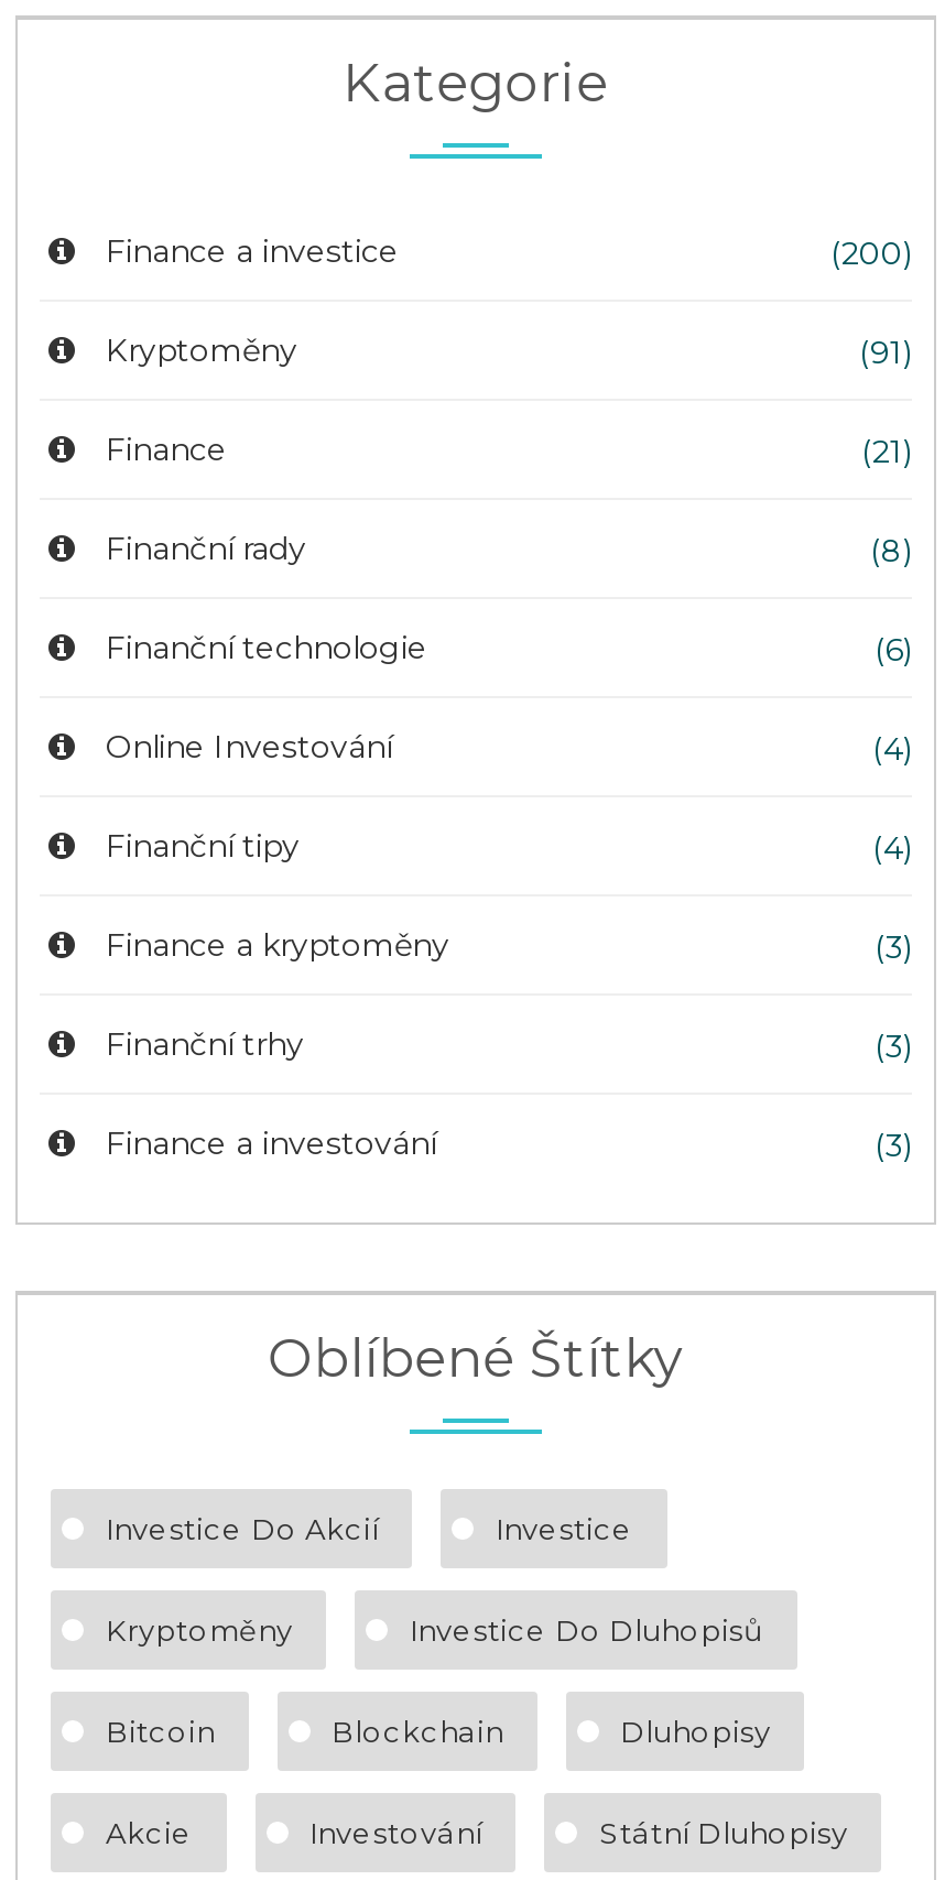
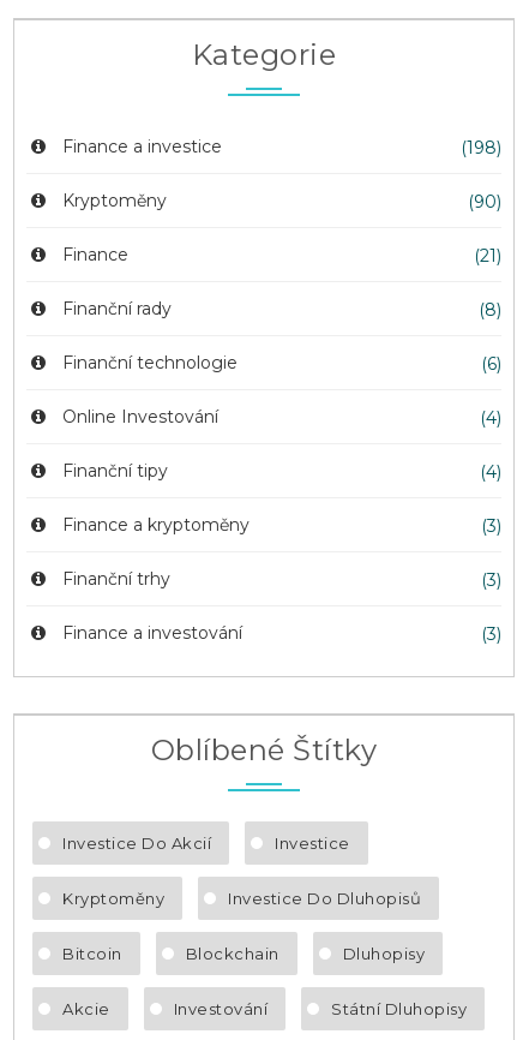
- (200)
+ (198)

- (91)
+ (90)
